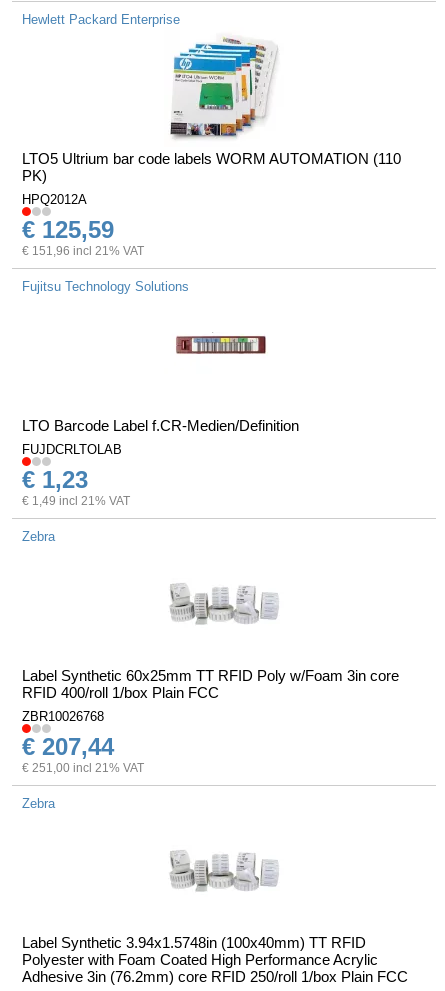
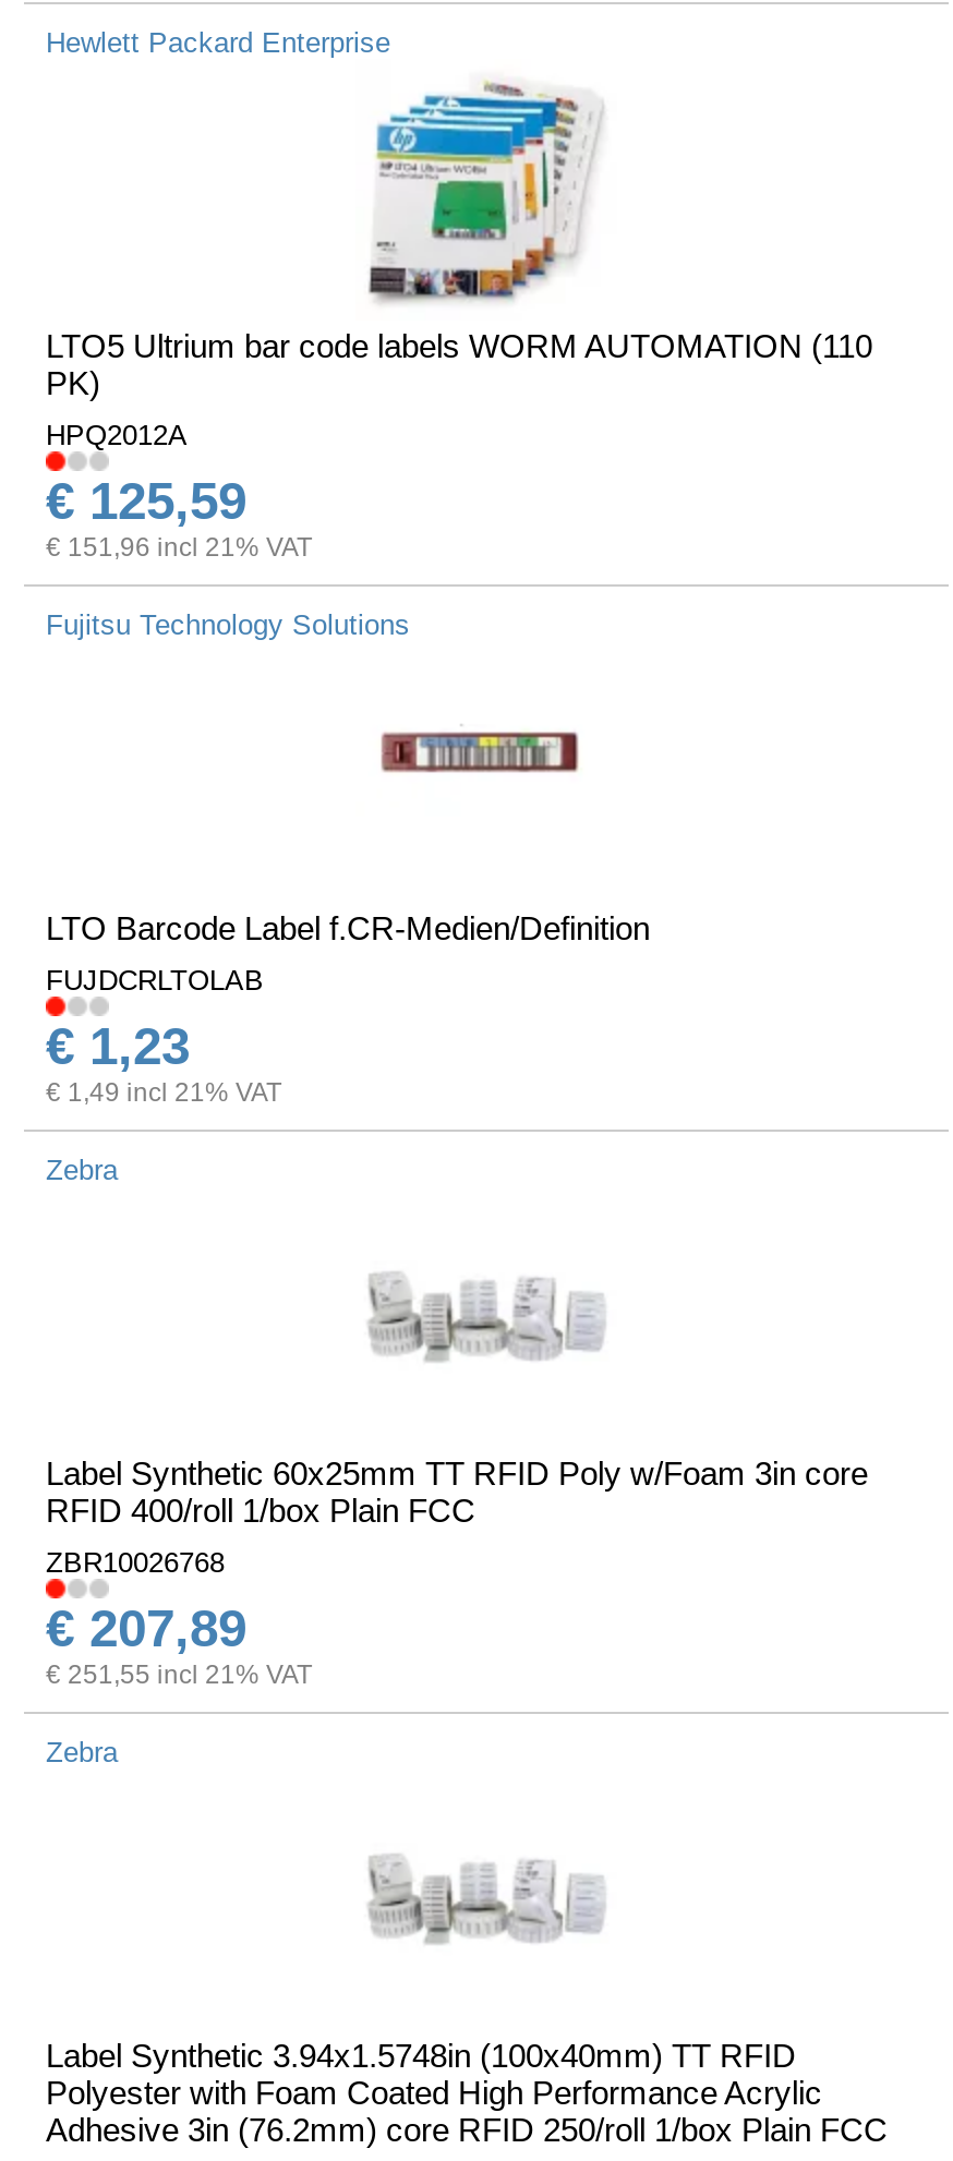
- € 207,44
+ € 207,89

- € 251,00 incl 21% VAT
+ € 251,55 incl 21% VAT
